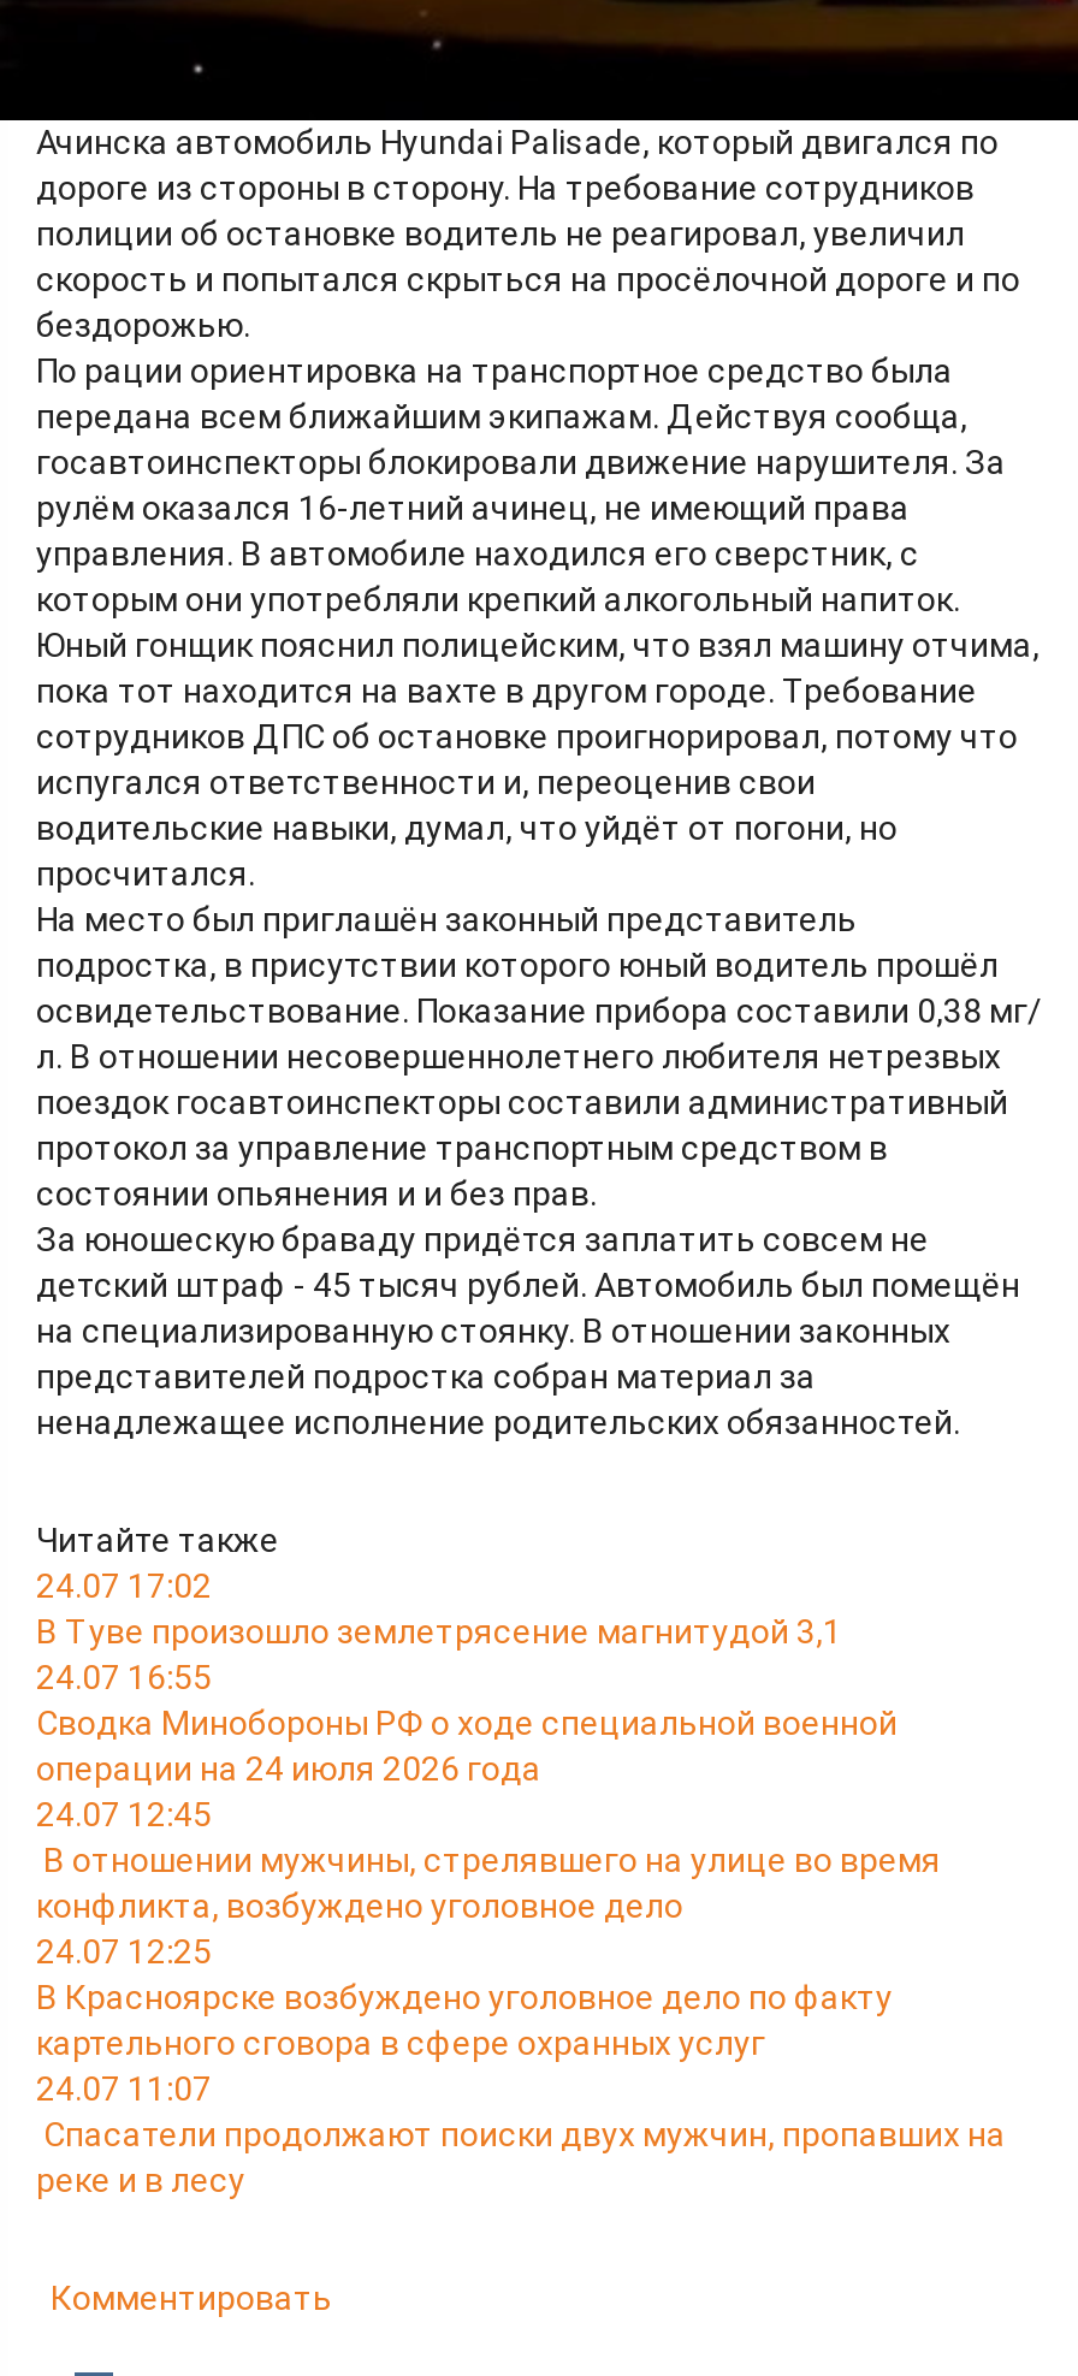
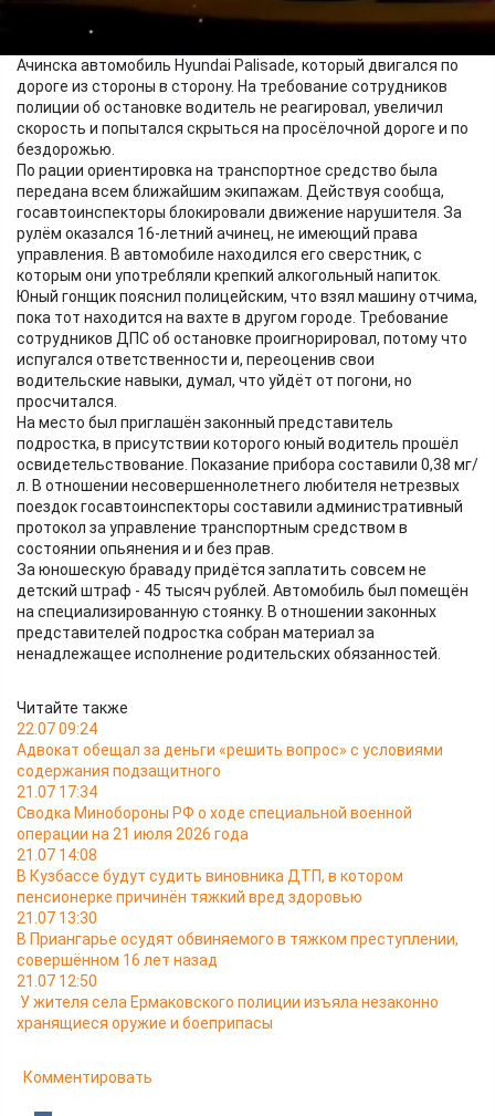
- 24.07 17:02
- В Туве произошло землетрясение магнитудой 3,1
- 24.07 16:55
+ 22.07 09:24
+ Адвокат обещал за деньги «решить вопрос» с условиями
+ содержания подзащитного
+ 21.07 17:34

- операции на 24 июля 2026 года
- 24.07 12:45
- В отношении мужчины, стрелявшего на улице во время
- конфликта, возбуждено уголовное дело
- 24.07 12:25
- В Красноярске возбуждено уголовное дело по факту
- картельного сговора в сфере охранных услуг
- 24.07 11:07
- Спасатели продолжают поиски двух мужчин, пропавших на
- реке и в лесу
+ операции на 21 июля 2026 года
+ 21.07 14:08
+ В Кузбассе будут судить виновника ДТП, в котором
+ пенсионерке причинён тяжкий вред здоровью
+ 21.07 13:30
+ В Приангарье осудят обвиняемого в тяжком преступлении,
+ совершённом 16 лет назад
+ 21.07 12:50
+ У жителя села Ермаковского полиции изъяла незаконно
+ хранящиеся оружие и боеприпасы
